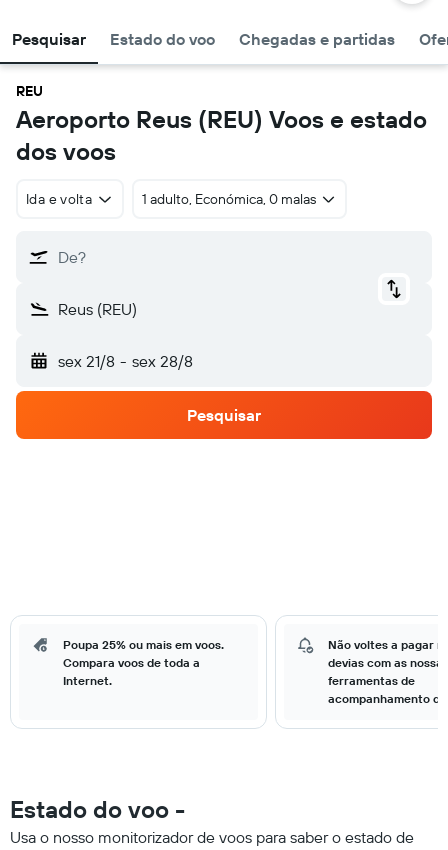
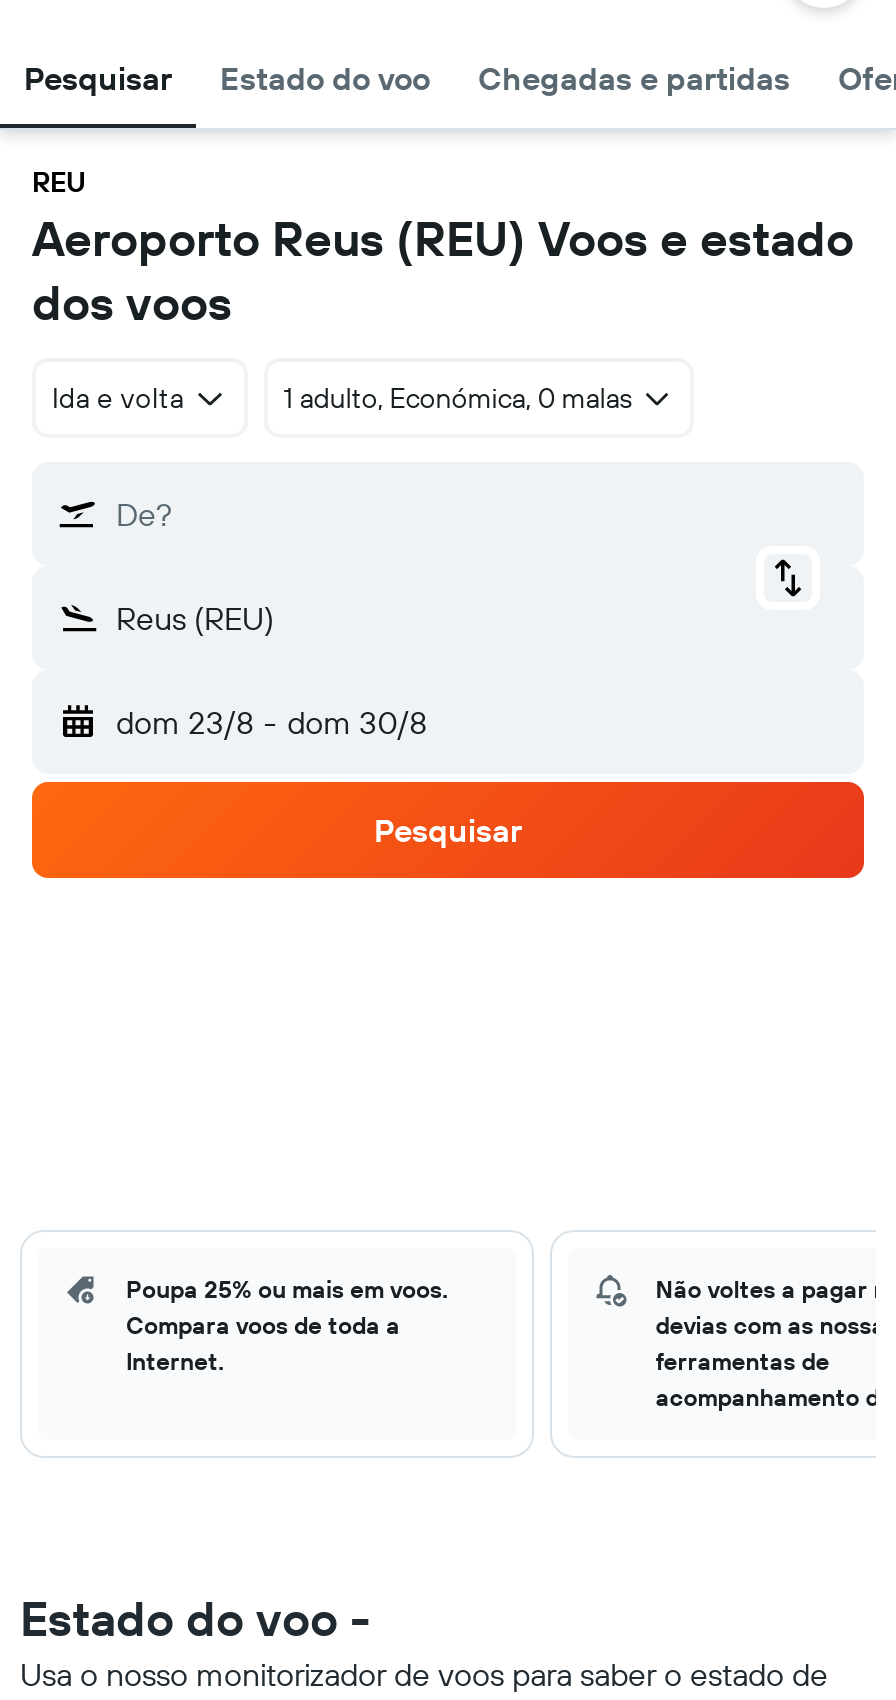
- sex 21/8 - sex 28/8
+ dom 23/8 - dom 30/8
